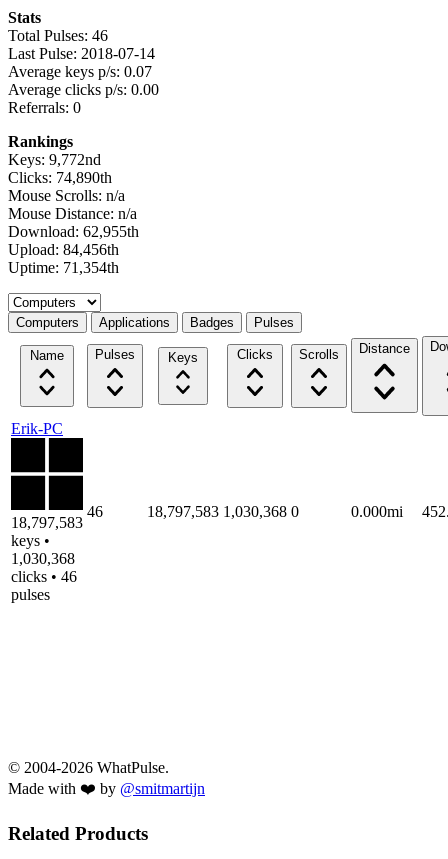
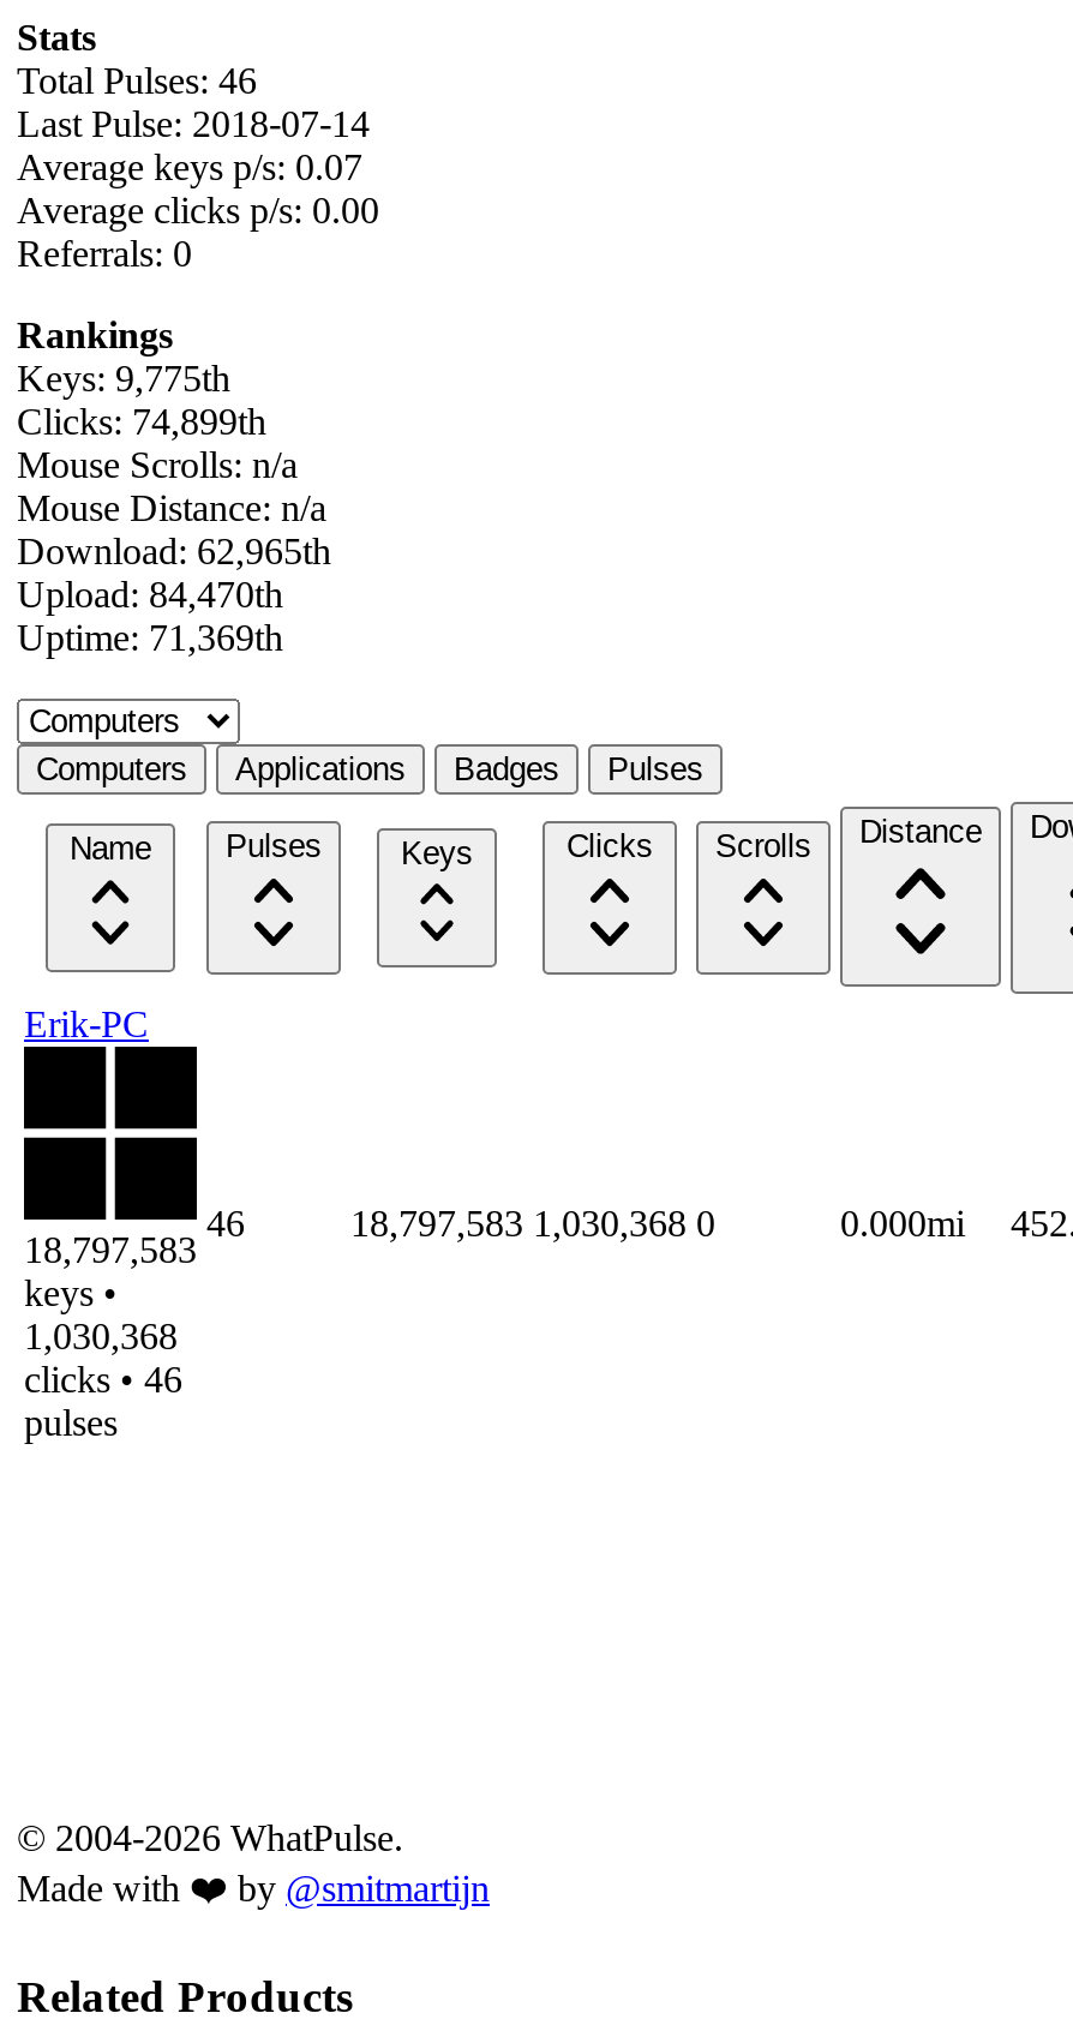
- Keys: 9,772nd
+ Keys: 9,775th

- Clicks: 74,890th
+ Clicks: 74,899th

- Download: 62,955th
+ Download: 62,965th

- Upload: 84,456th
+ Upload: 84,470th

- Uptime: 71,354th
+ Uptime: 71,369th
